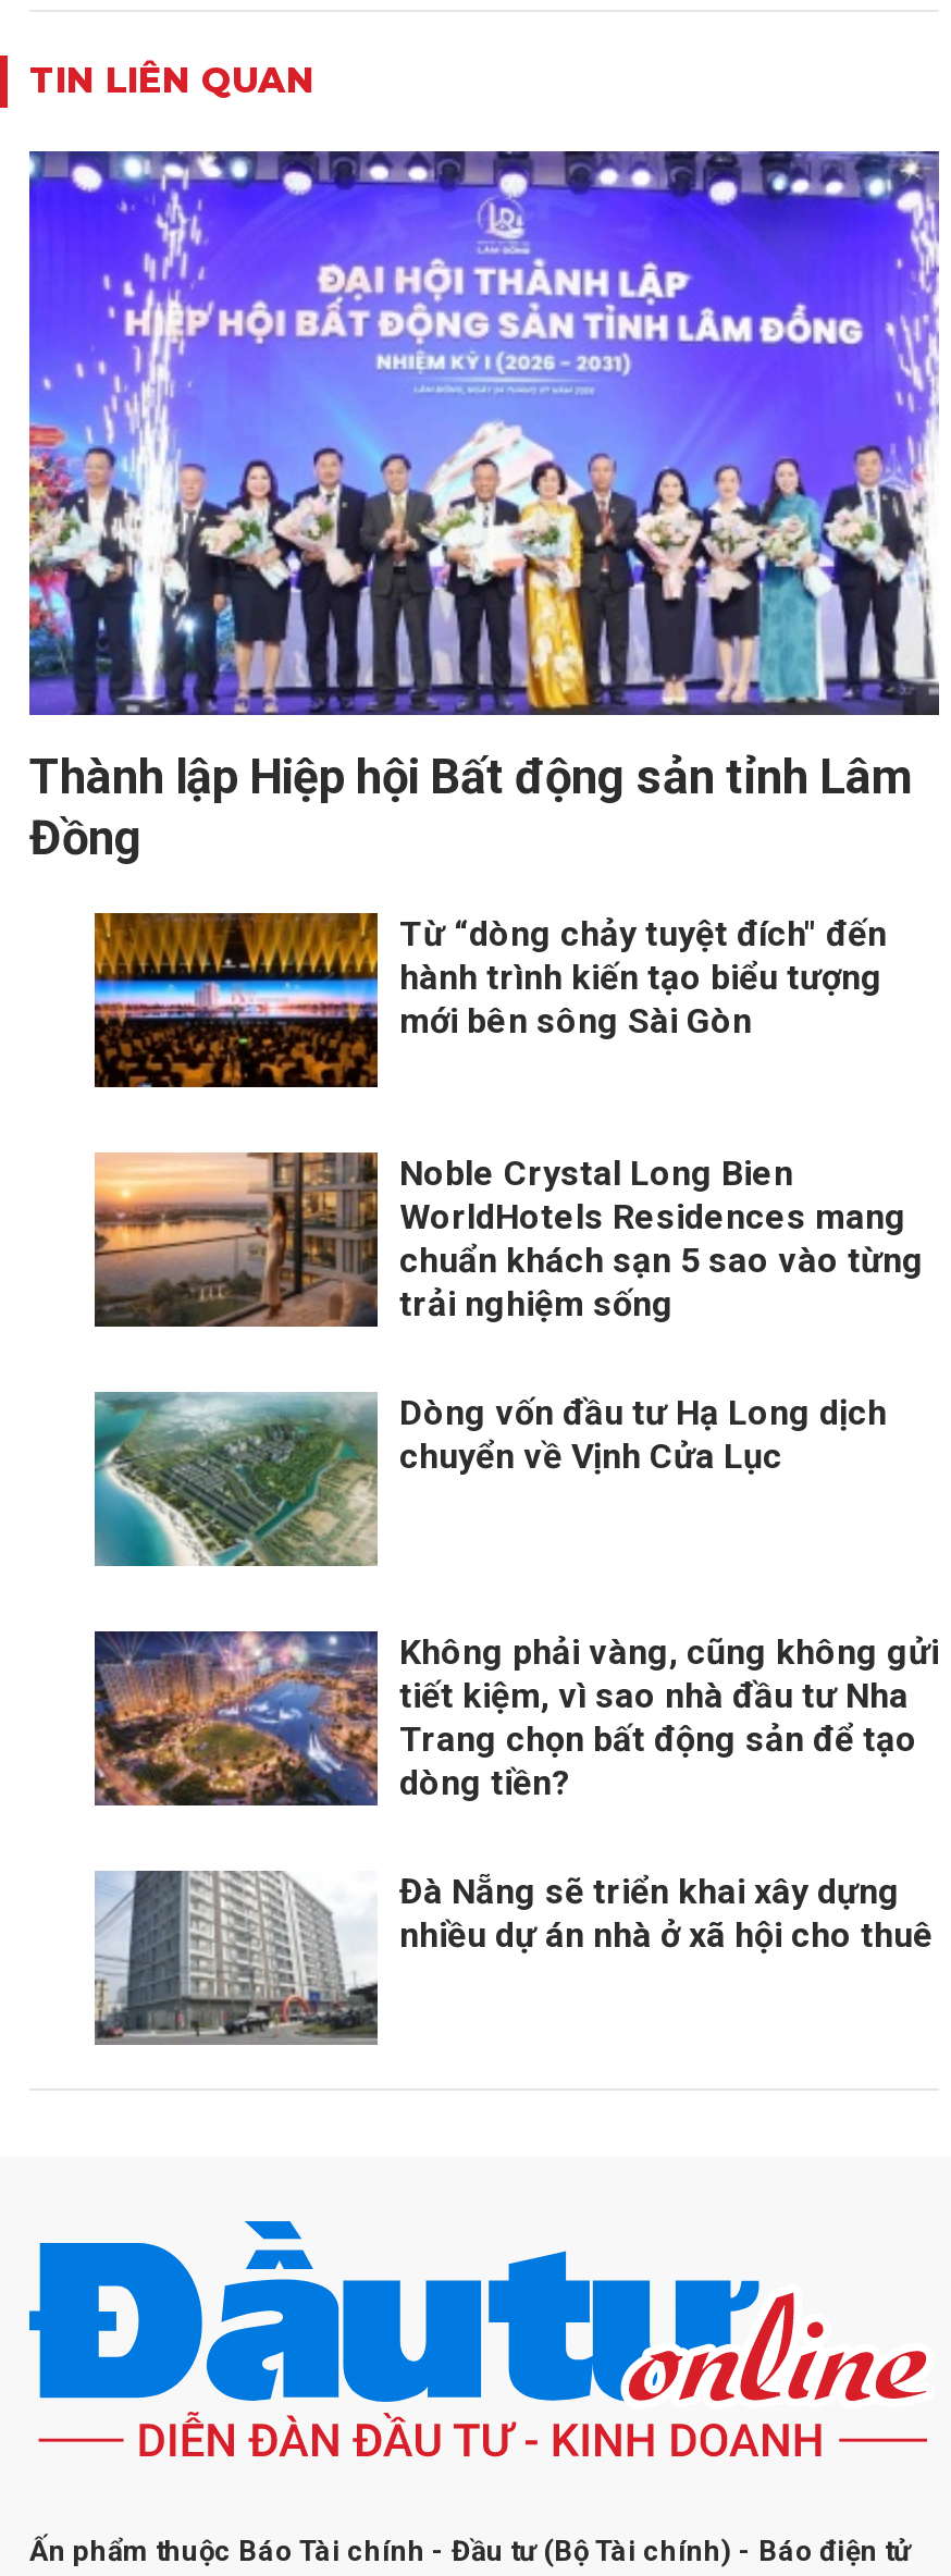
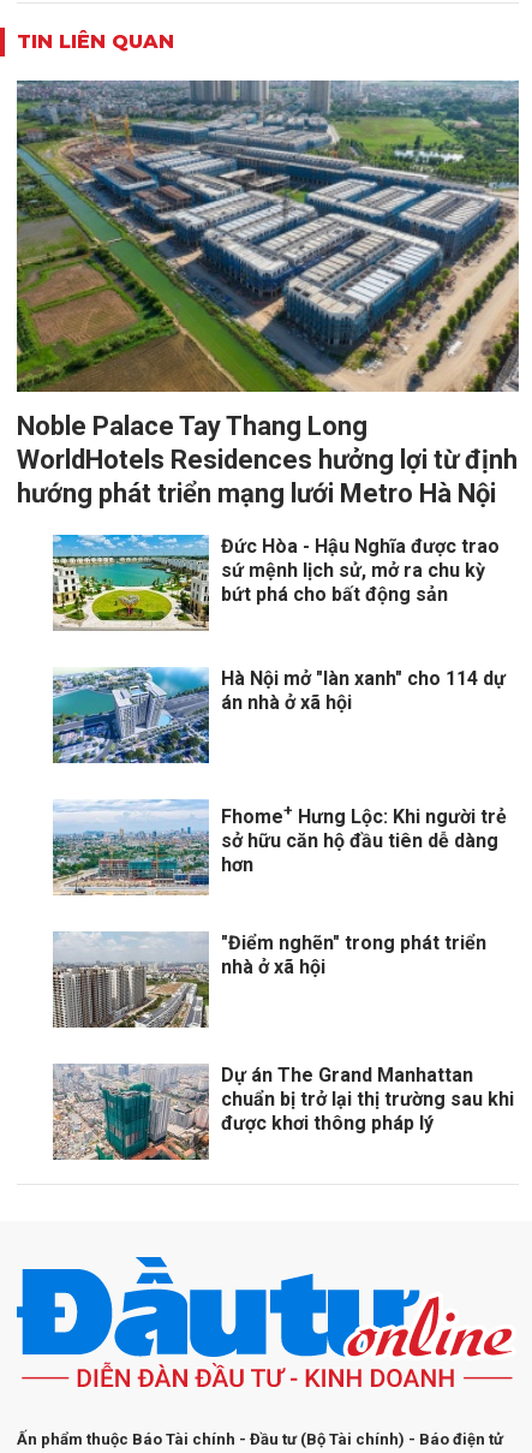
- [image]
- Thành lập Hiệp hội Bất động sản tỉnh Lâm
- Đồng
+ [image]
+ Noble Palace Tay Thang Long
+ WorldHotels Residences hưởng lợi từ định
+ hướng phát triển mạng lưới Metro Hà Nội

- [image]
- Từ “dòng chảy tuyệt đích" đến
- hành trình kiến tạo biểu tượng
- mới bên sông Sài Gòn
+ [image]
+ Đức Hòa - Hậu Nghĩa được trao
+ sứ mệnh lịch sử, mở ra chu kỳ
+ bứt phá cho bất động sản

- [image]
- Noble Crystal Long Bien
- WorldHotels Residences mang
- chuẩn khách sạn 5 sao vào từng
- trải nghiệm sống
+ [image]
+ Hà Nội mở "làn xanh" cho 114 dự
+ án nhà ở xã hội

- [image]
- Dòng vốn đầu tư Hạ Long dịch
- chuyển về Vịnh Cửa Lục
+ [image]
+ Fhome+ Hưng Lộc: Khi người trẻ
+ sở hữu căn hộ đầu tiên dễ dàng
+ hơn

- [image]
- Không phải vàng, cũng không gửi
- tiết kiệm, vì sao nhà đầu tư Nha
- Trang chọn bất động sản để tạo
- dòng tiền?
+ [image]
+ "Điểm nghẽn" trong phát triển
+ nhà ở xã hội

- [image]
- Đà Nẵng sẽ triển khai xây dựng
- nhiều dự án nhà ở xã hội cho thuê
+ [image]
+ Dự án The Grand Manhattan
+ chuẩn bị trở lại thị trường sau khi
+ được khơi thông pháp lý
